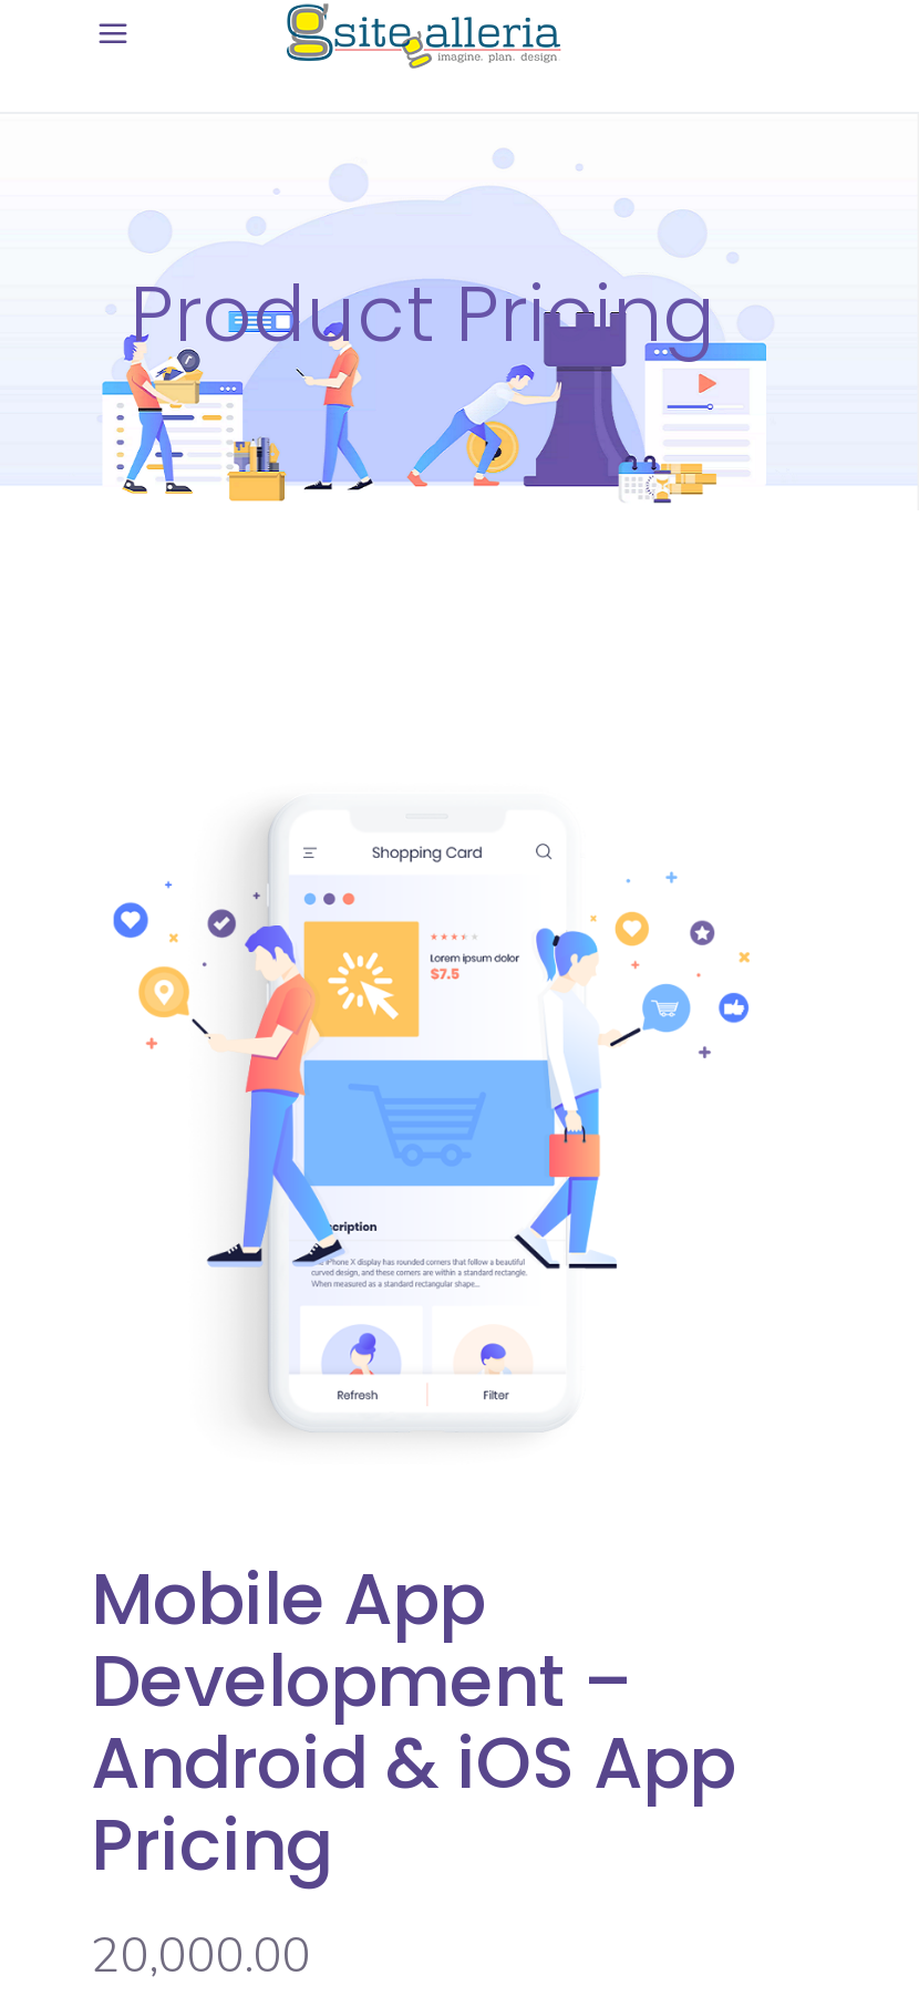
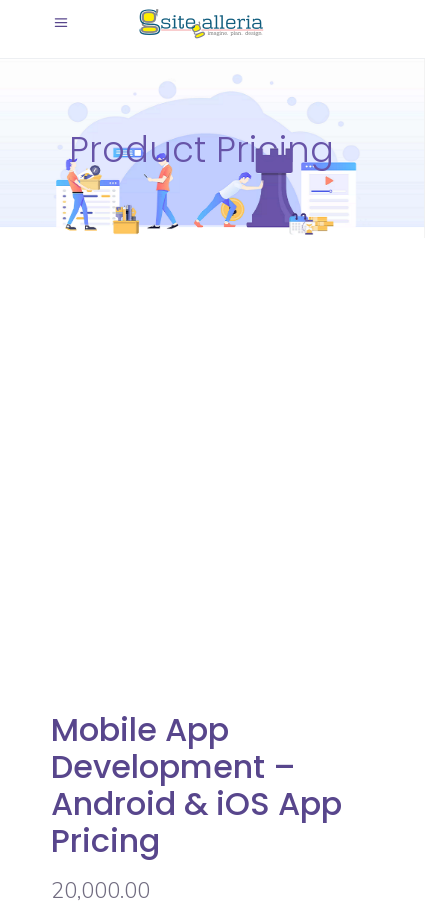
- [image]
